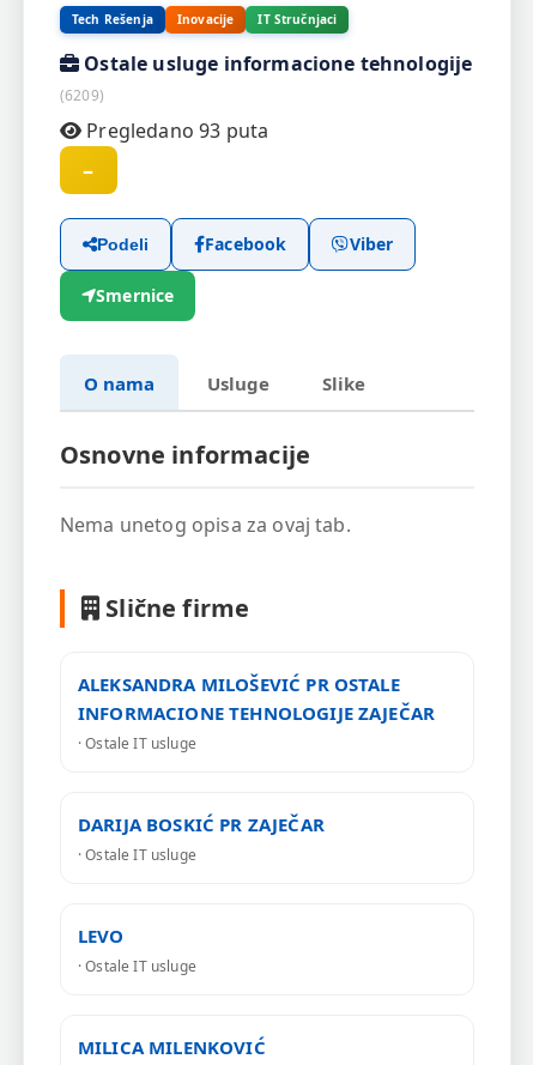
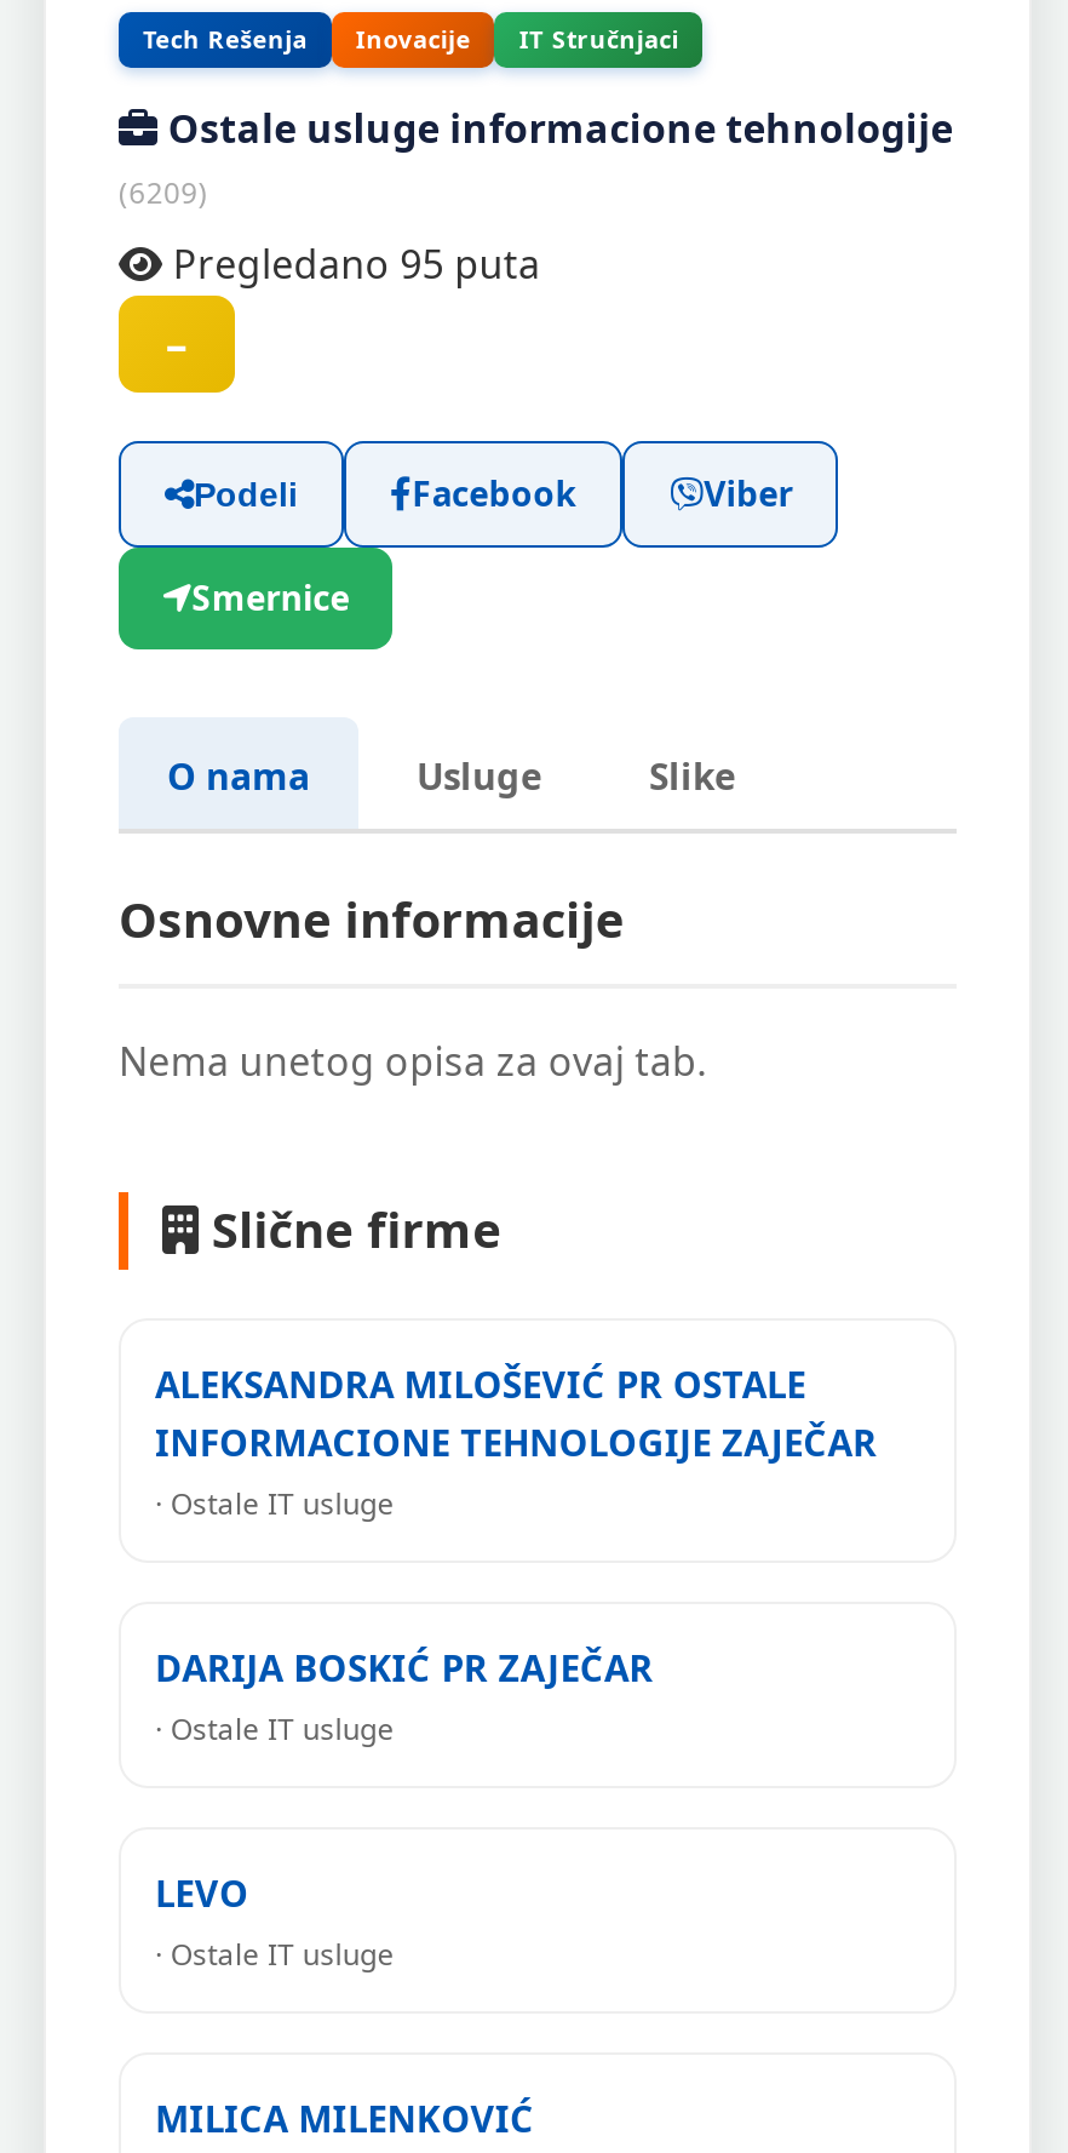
- Pregledano 93 puta
+ Pregledano 95 puta
